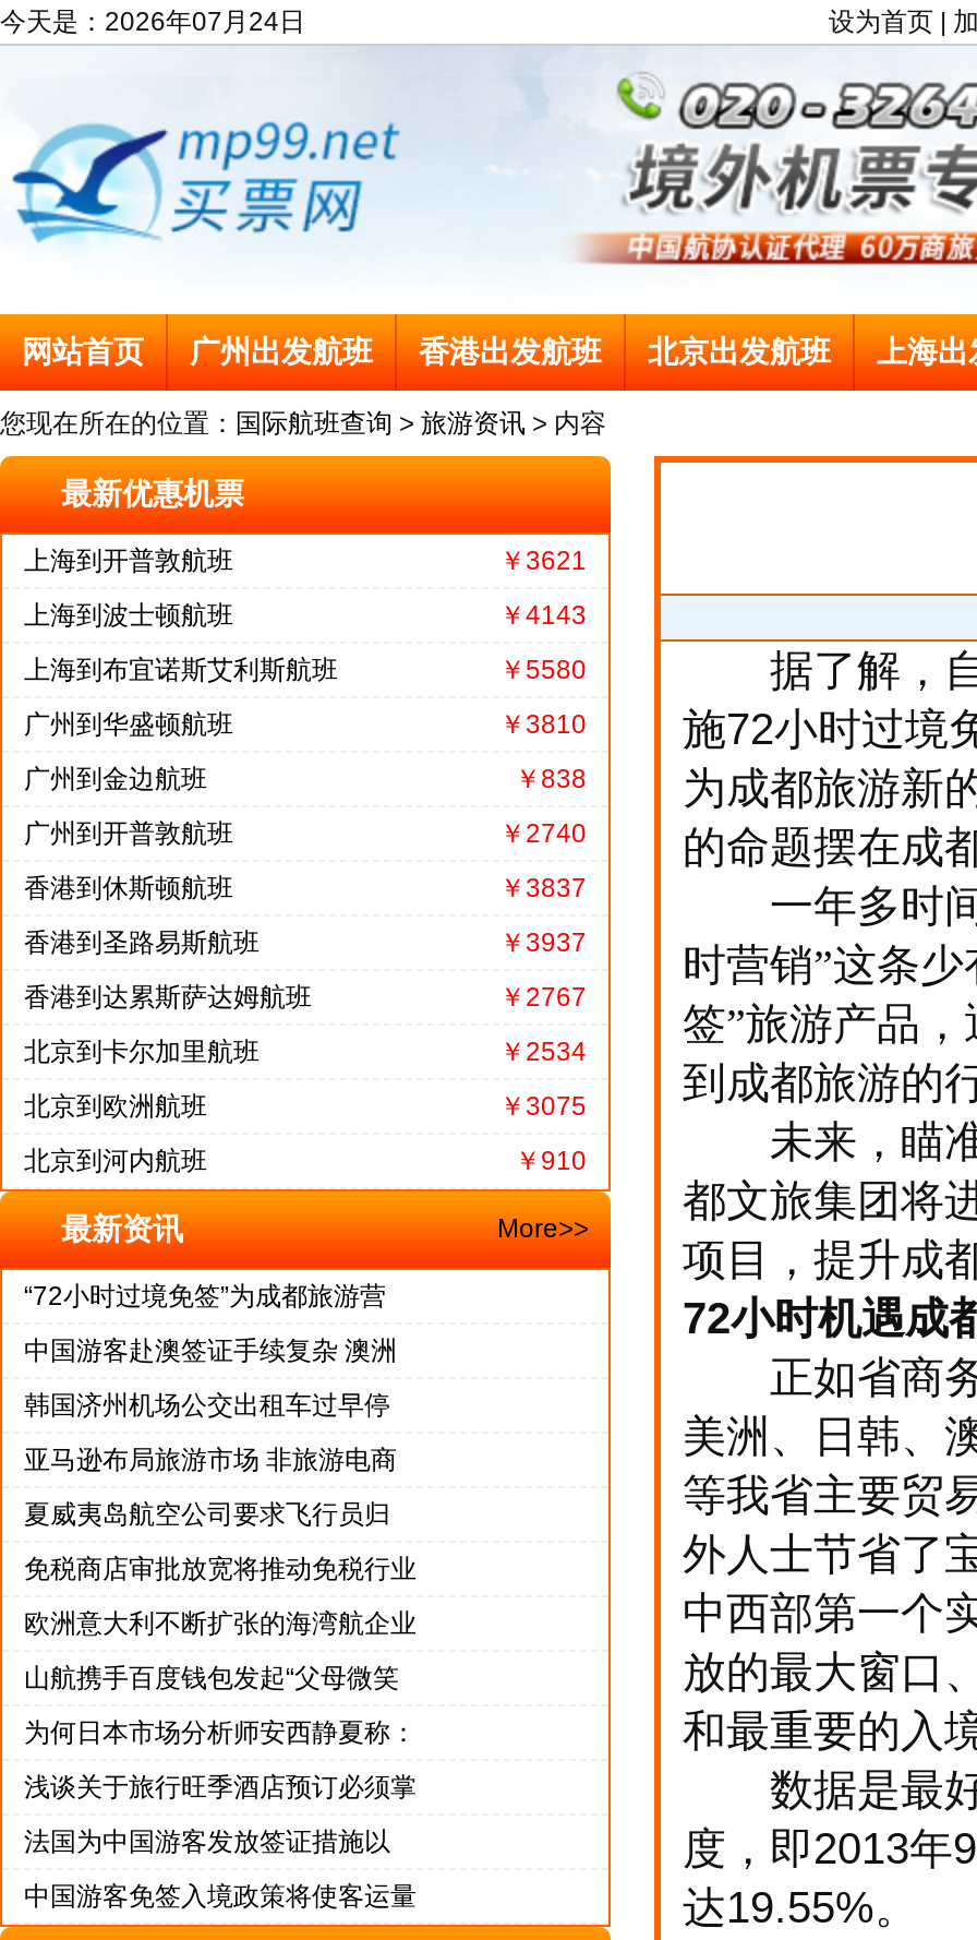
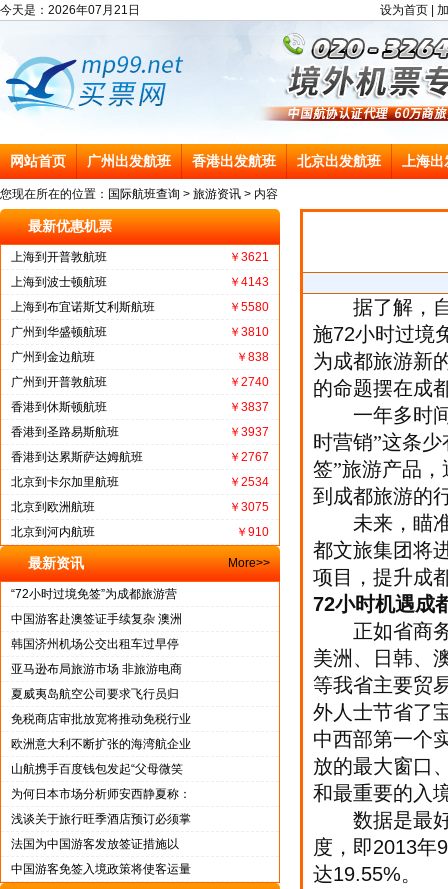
- 今天是：2026年07月24日
+ 今天是：2026年07月21日
